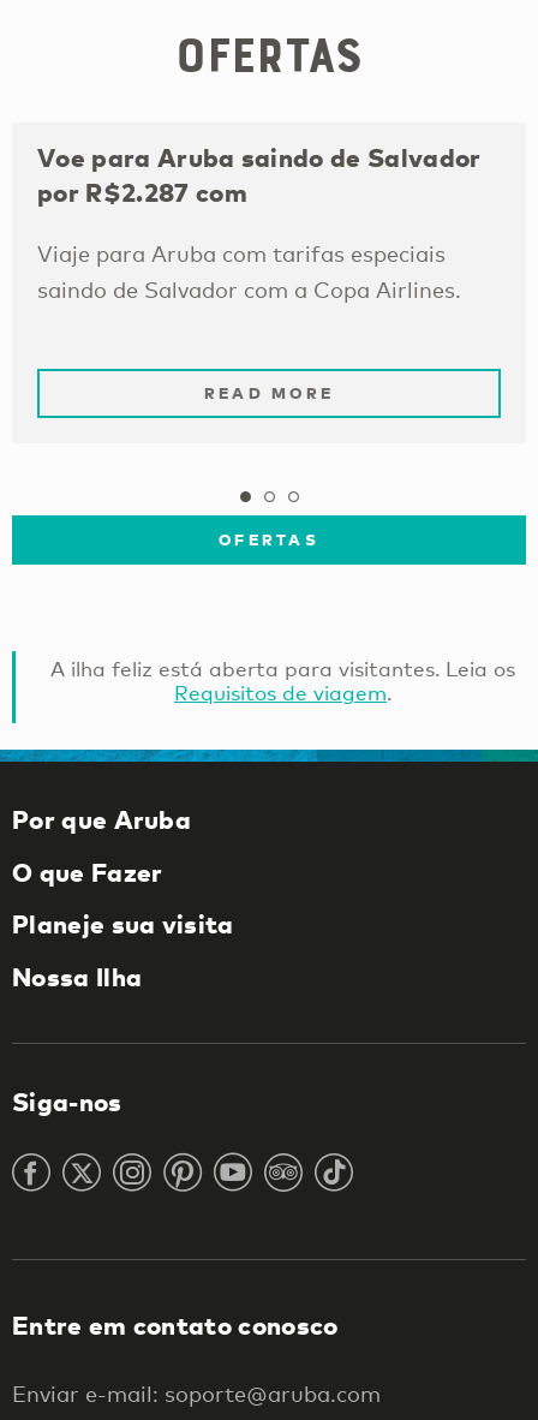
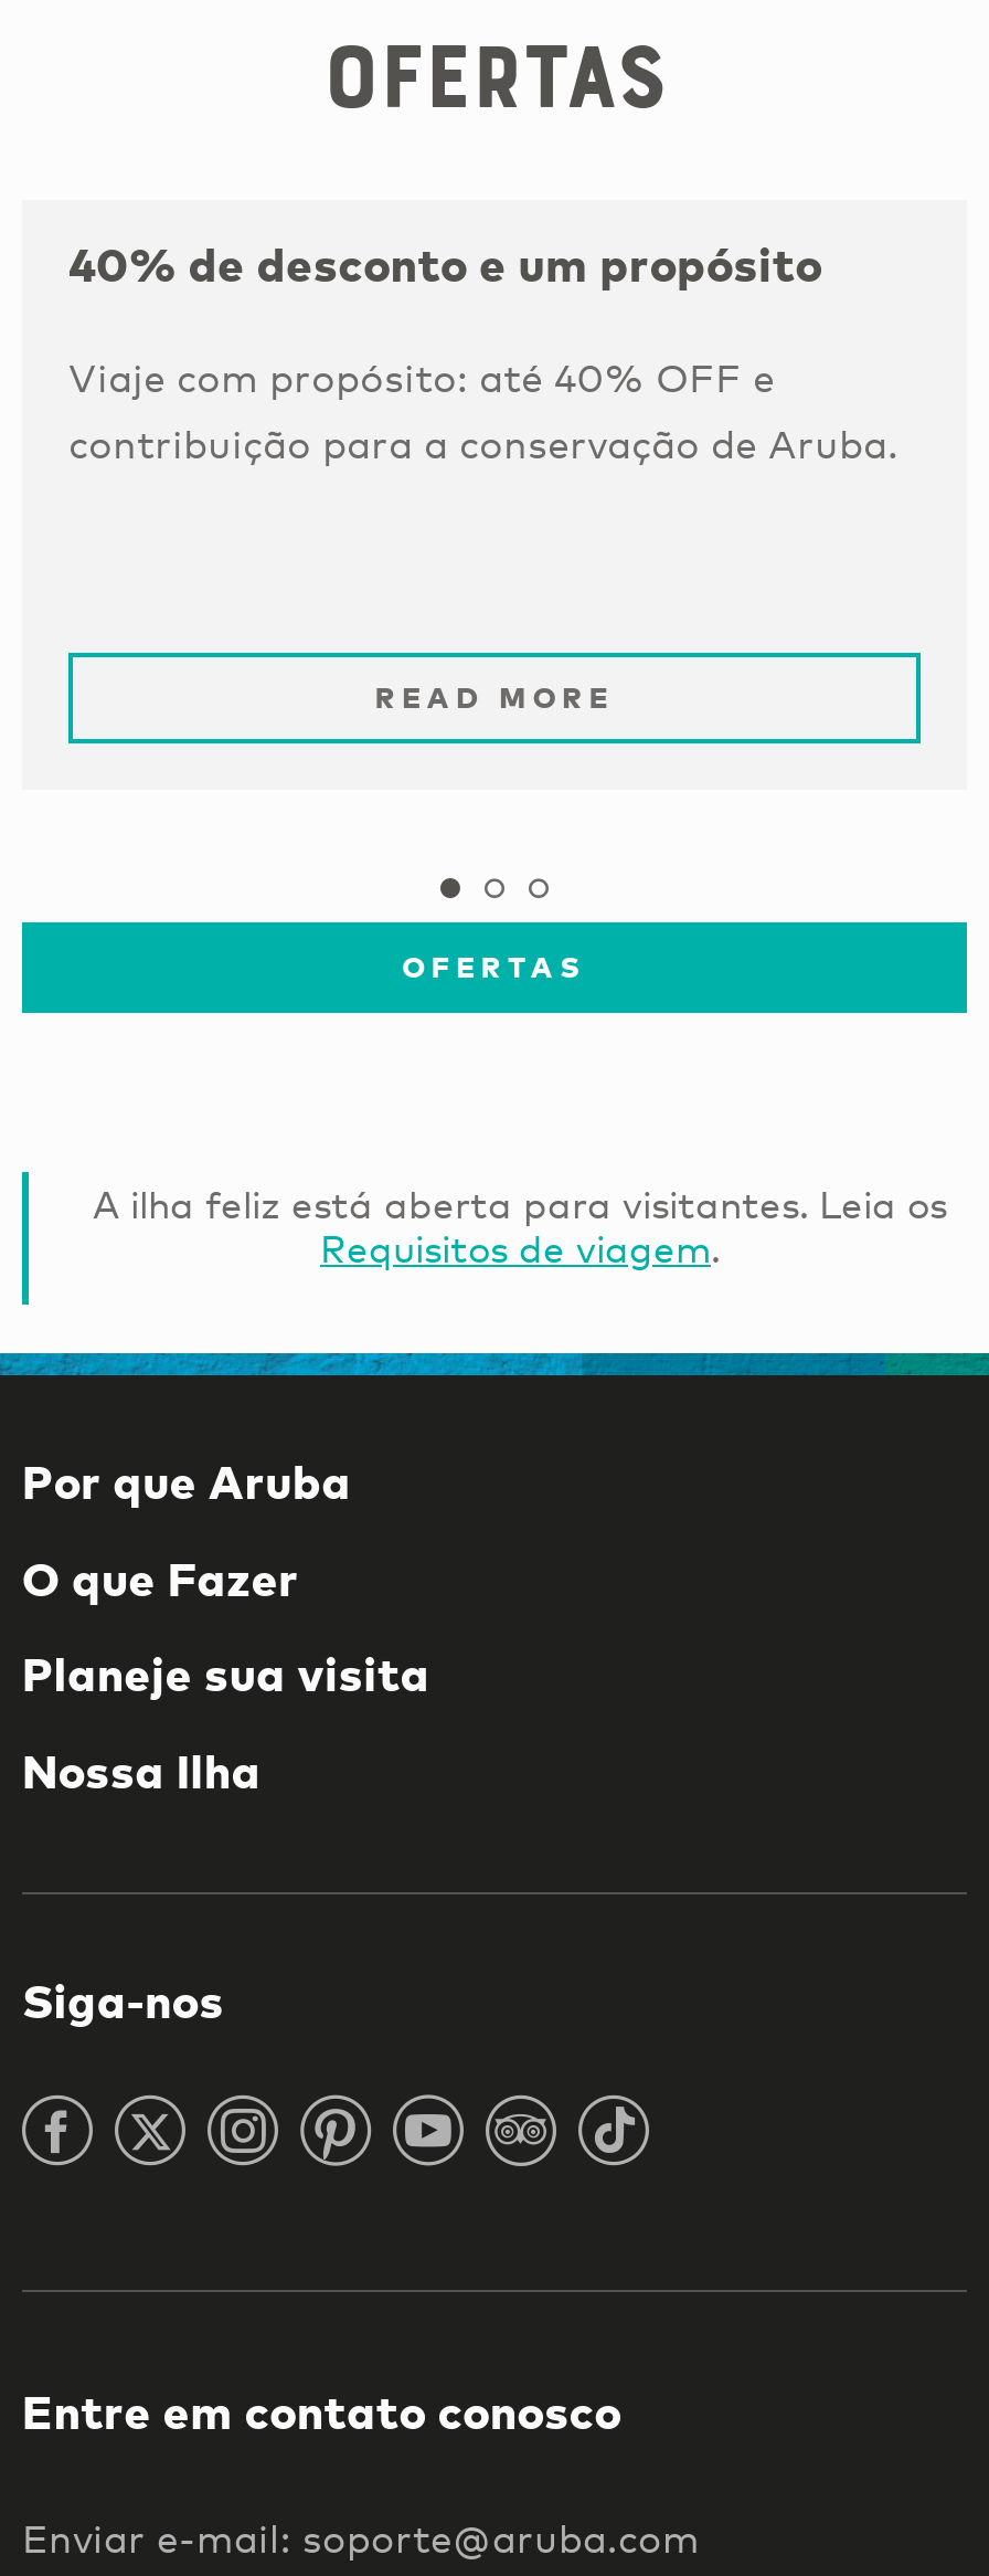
- Voe para Aruba saindo de Salvador
- por R$2.287 com
+ 40% de desconto e um propósito

- Viaje para Aruba com tarifas especiais
- saindo de Salvador com a Copa Airlines.
+ Viaje com propósito: até 40% OFF e
+ contribuição para a conservação de Aruba.
